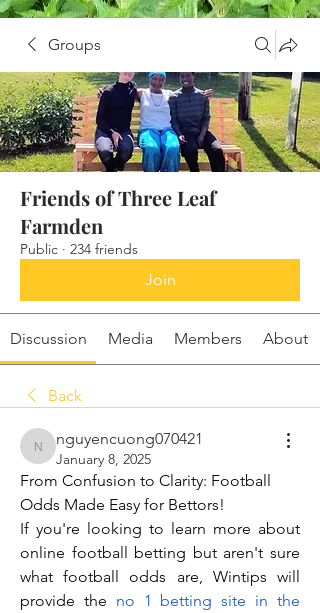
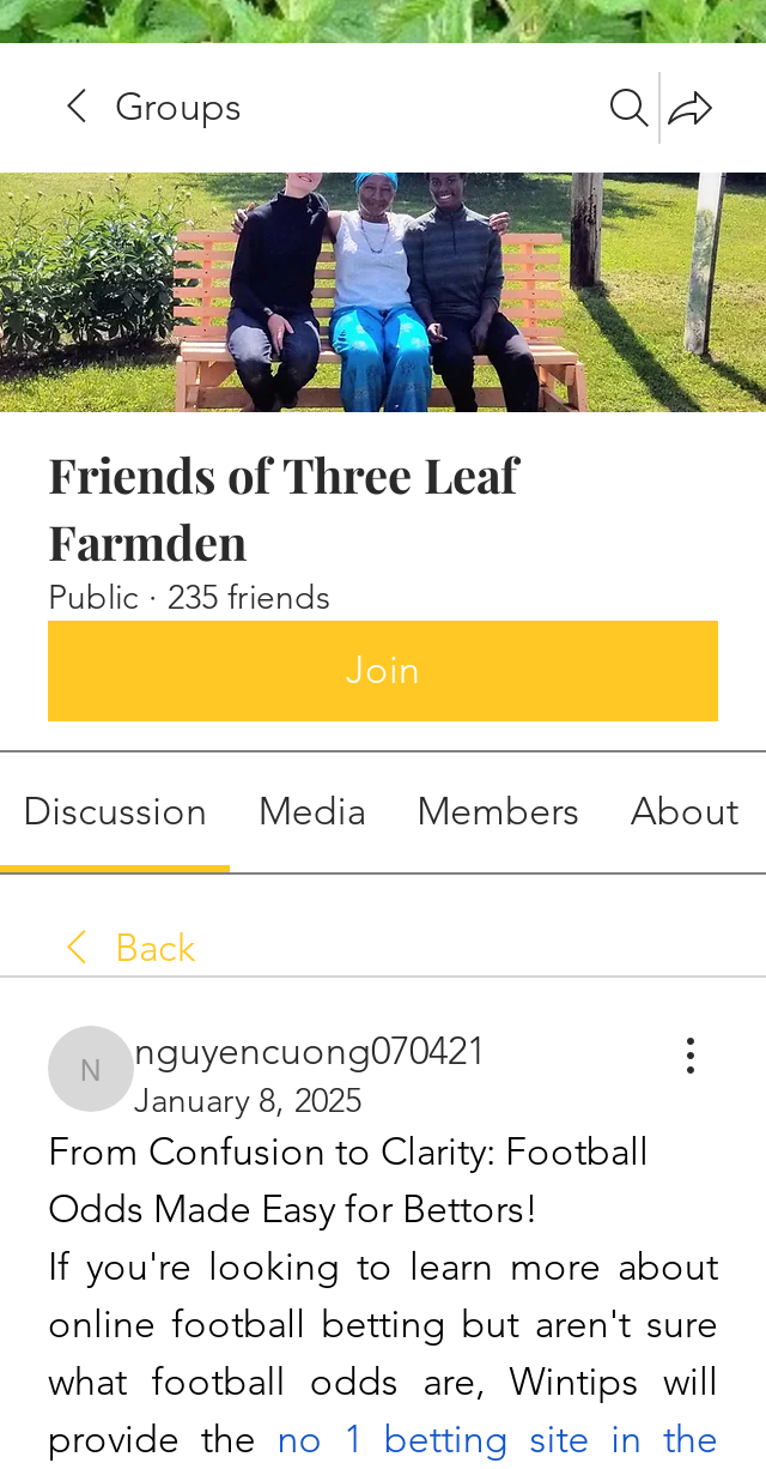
- Public · 234 friends
+ Public · 235 friends
